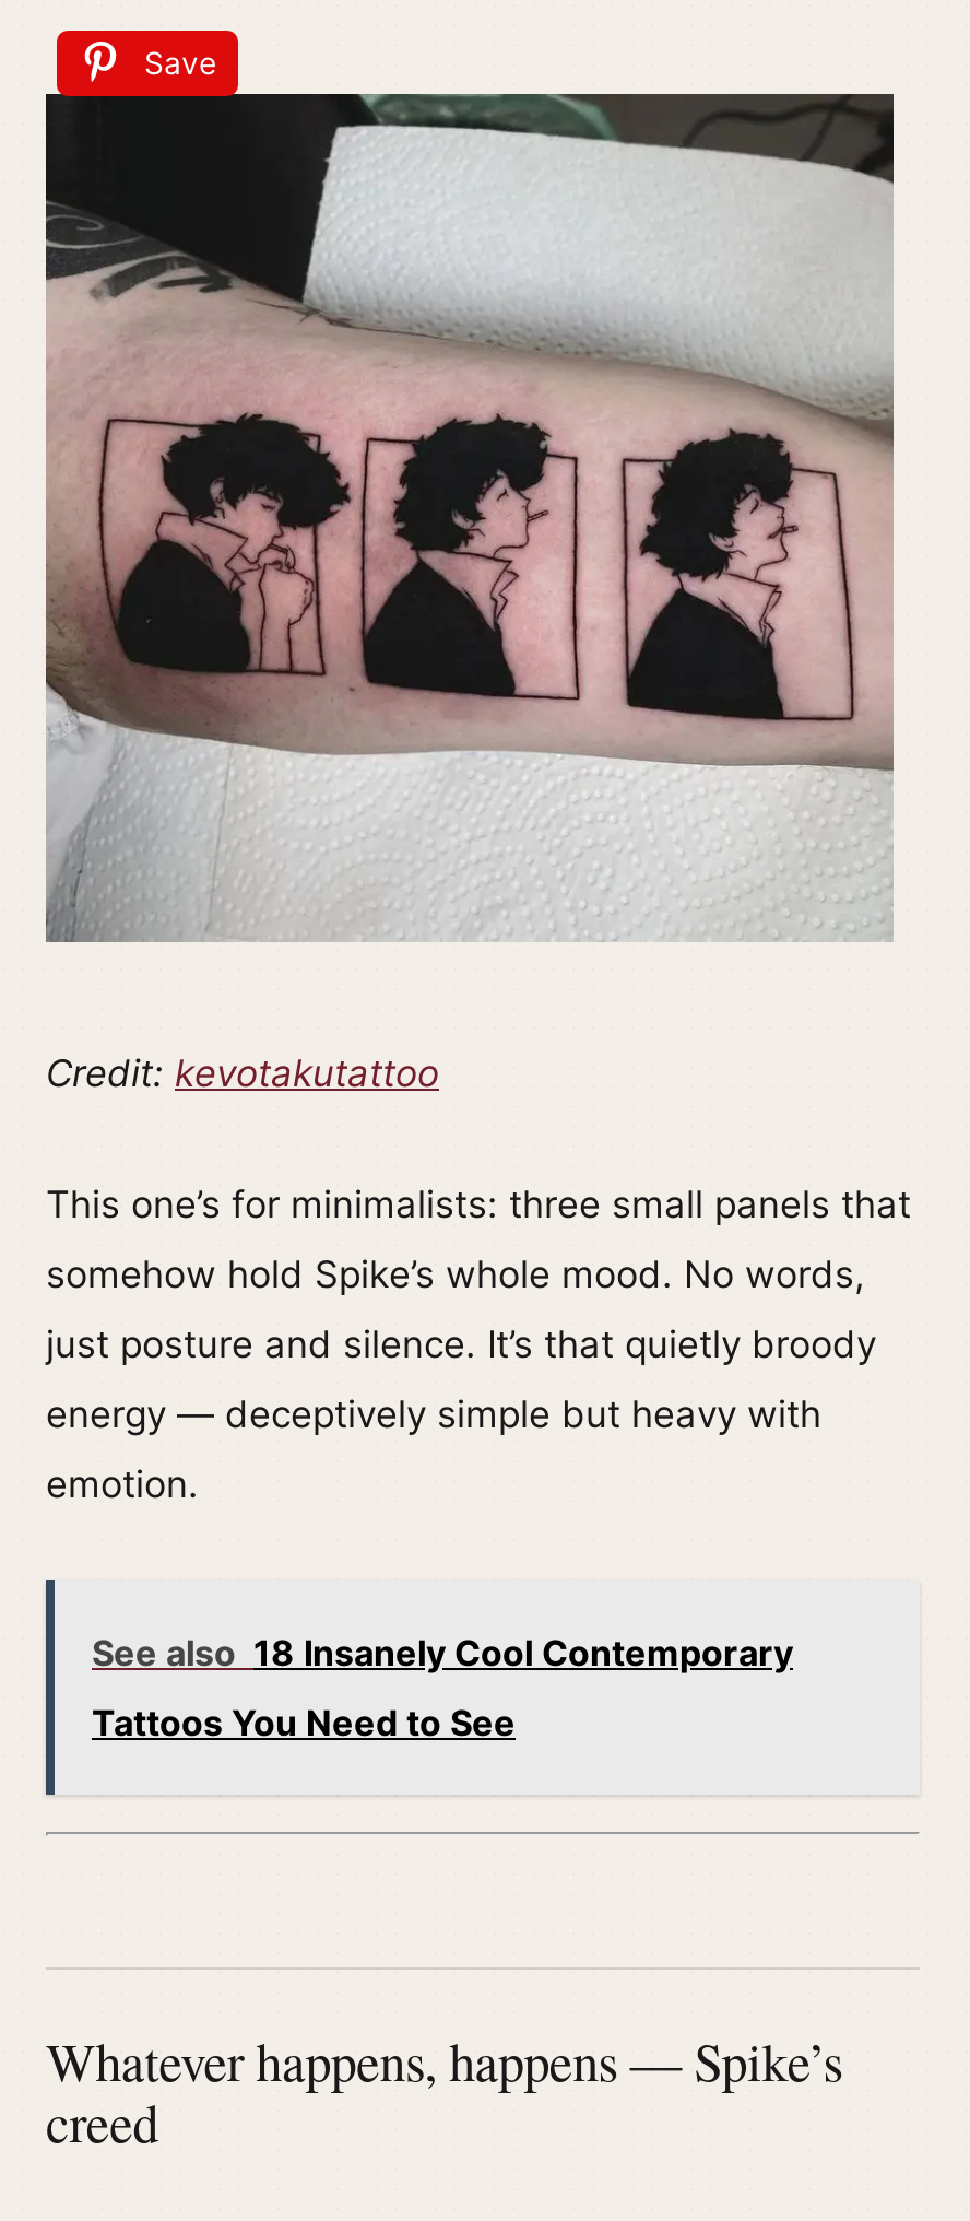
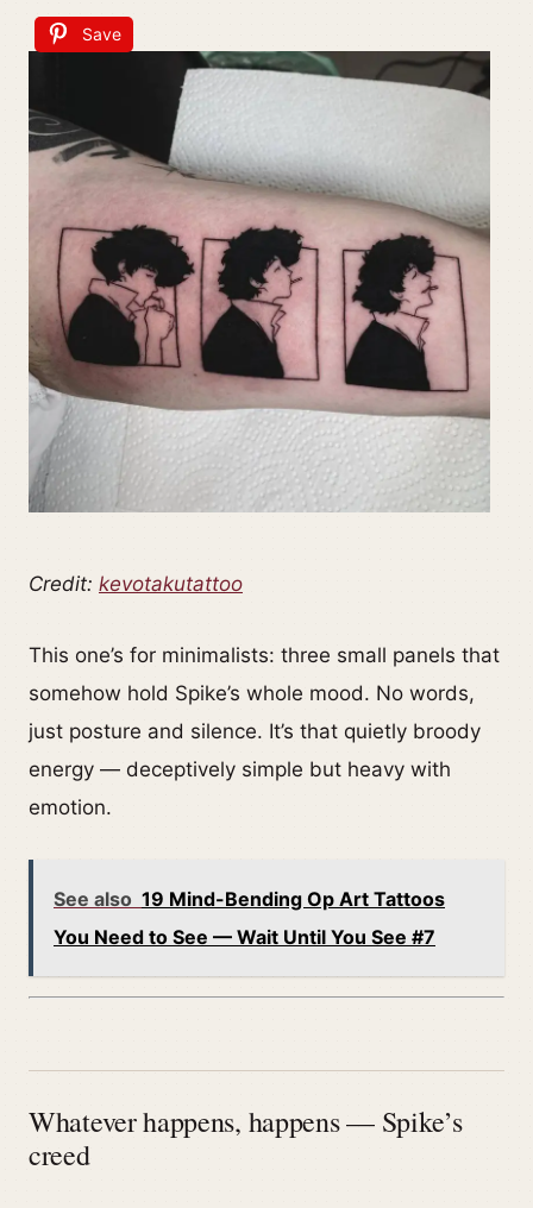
- See also 18 Insanely Cool Contemporary
+ See also 19 Mind-Bending Op Art Tattoos

- Tattoos You Need to See
+ You Need to See — Wait Until You See #7
